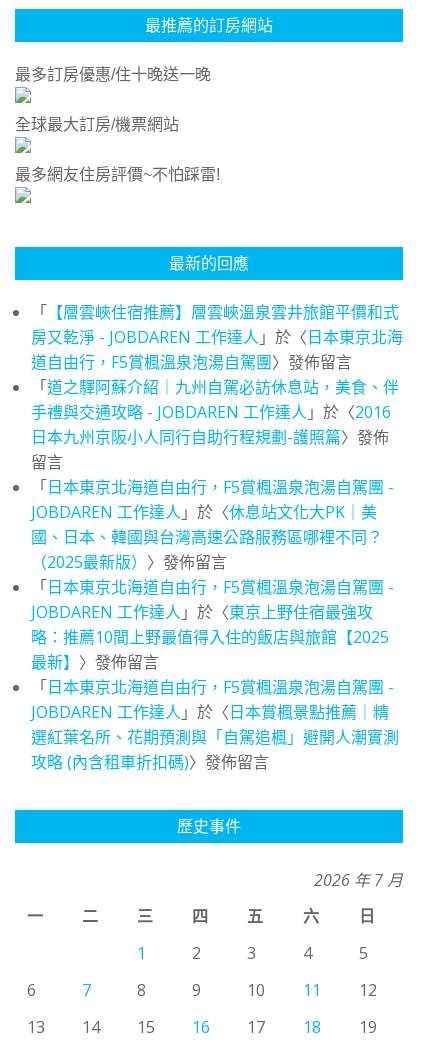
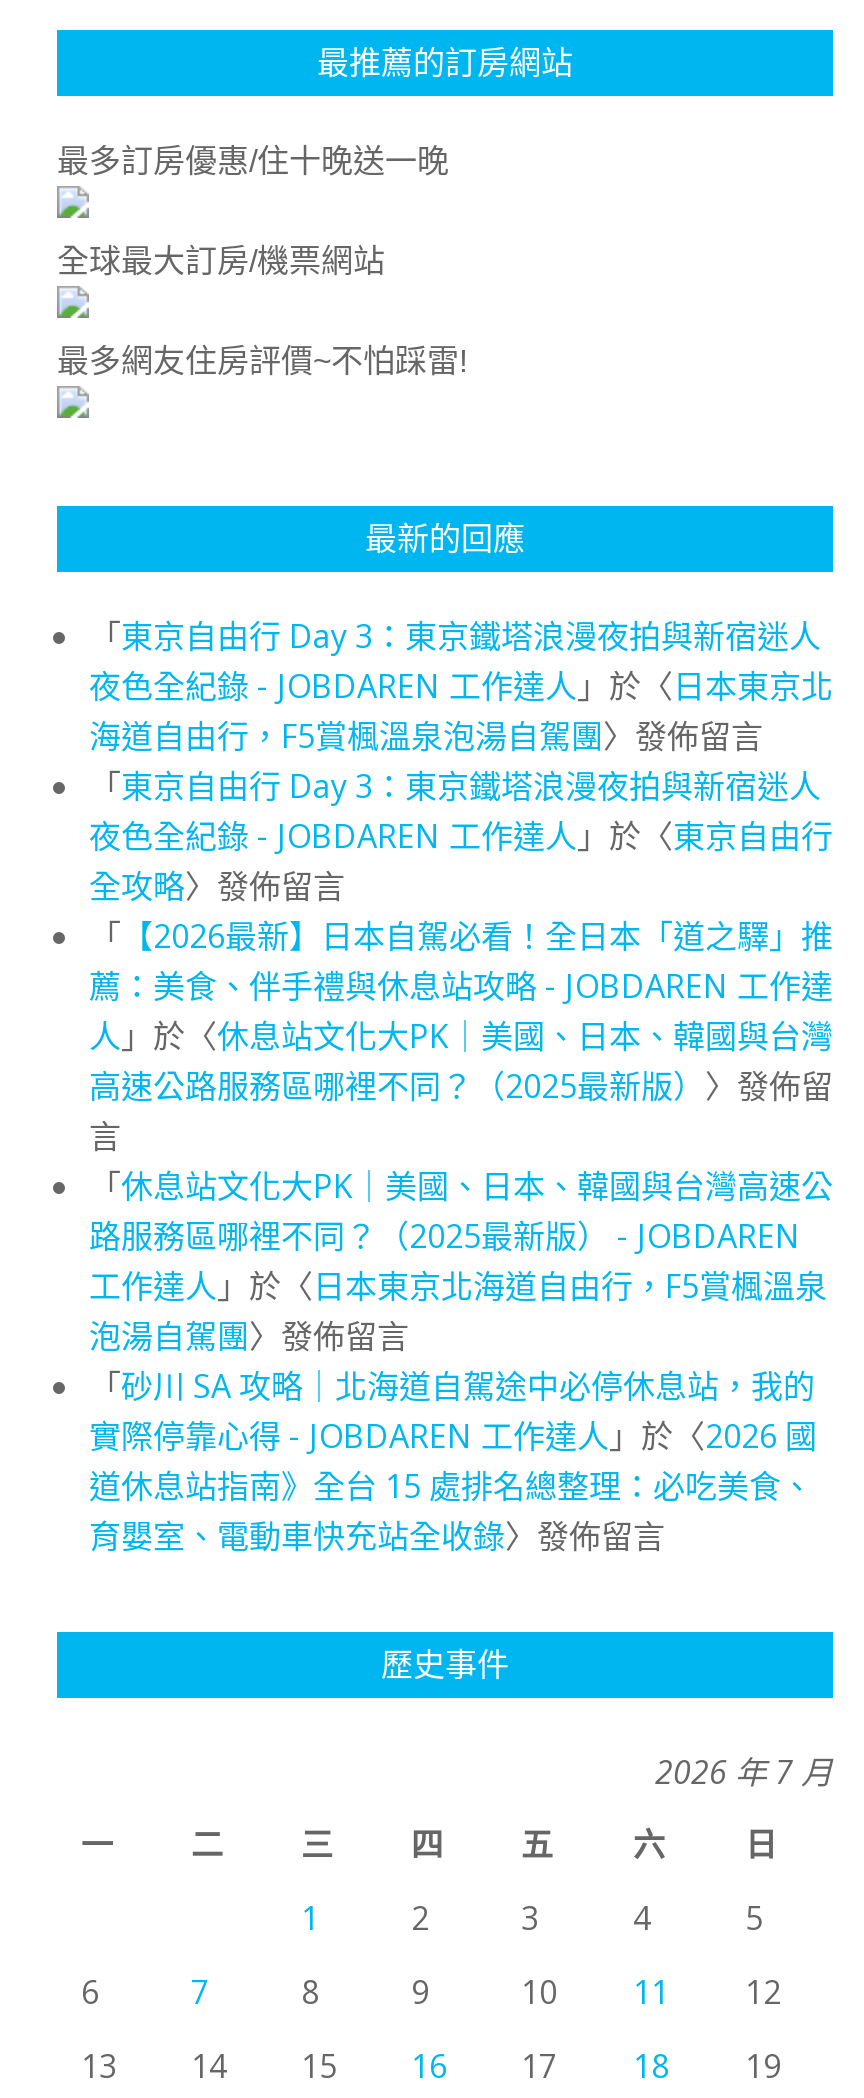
- 「【層雲峽住宿推薦】層雲峽溫泉雲井旅館平價和式
- 房又乾淨 - JOBDAREN 工作達人」於〈日本東京北海
- 道自由行，F5賞楓溫泉泡湯自駕團〉發佈留言
- 「道之驛阿蘇介紹｜九州自駕必訪休息站，美食、伴
- 手禮與交通攻略 - JOBDAREN 工作達人」於〈2016
- 日本九州京阪小人同行自助行程規劃-護照篇〉發佈
- 留言
- 「日本東京北海道自由行，F5賞楓溫泉泡湯自駕團 -
- JOBDAREN 工作達人」於〈休息站文化大PK｜美
- 國、日本、韓國與台灣高速公路服務區哪裡不同？
- （2025最新版）〉發佈留言
- 「日本東京北海道自由行，F5賞楓溫泉泡湯自駕團 -
- JOBDAREN 工作達人」於〈東京上野住宿最強攻
- 略：推薦10間上野最值得入住的飯店與旅館【2025
- 最新】〉發佈留言
- 「日本東京北海道自由行，F5賞楓溫泉泡湯自駕團 -
- JOBDAREN 工作達人」於〈日本賞楓景點推薦｜精
- 選紅葉名所、花期預測與「自駕追楓」避開人潮實測
- 攻略 (內含租車折扣碼)〉發佈留言
+ 「東京自由行 Day 3：東京鐵塔浪漫夜拍與新宿迷人
+ 夜色全紀錄 - JOBDAREN 工作達人」於〈日本東京北
+ 海道自由行，F5賞楓溫泉泡湯自駕團〉發佈留言
+ 「東京自由行 Day 3：東京鐵塔浪漫夜拍與新宿迷人
+ 夜色全紀錄 - JOBDAREN 工作達人」於〈東京自由行
+ 全攻略〉發佈留言
+ 「【2026最新】日本自駕必看！全日本「道之驛」推
+ 薦：美食、伴手禮與休息站攻略 - JOBDAREN 工作達
+ 人」於〈休息站文化大PK｜美國、日本、韓國與台灣
+ 高速公路服務區哪裡不同？（2025最新版）〉發佈留
+ 言
+ 「休息站文化大PK｜美國、日本、韓國與台灣高速公
+ 路服務區哪裡不同？（2025最新版） - JOBDAREN
+ 工作達人」於〈日本東京北海道自由行，F5賞楓溫泉
+ 泡湯自駕團〉發佈留言
+ 「砂川 SA 攻略｜北海道自駕途中必停休息站，我的
+ 實際停靠心得 - JOBDAREN 工作達人」於〈2026 國
+ 道休息站指南》全台 15 處排名總整理：必吃美食、
+ 育嬰室、電動車快充站全收錄〉發佈留言
